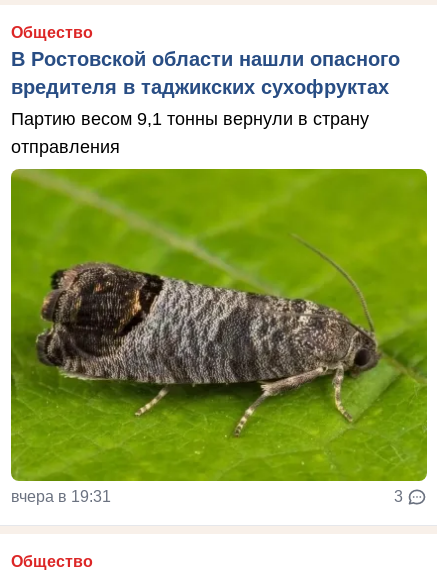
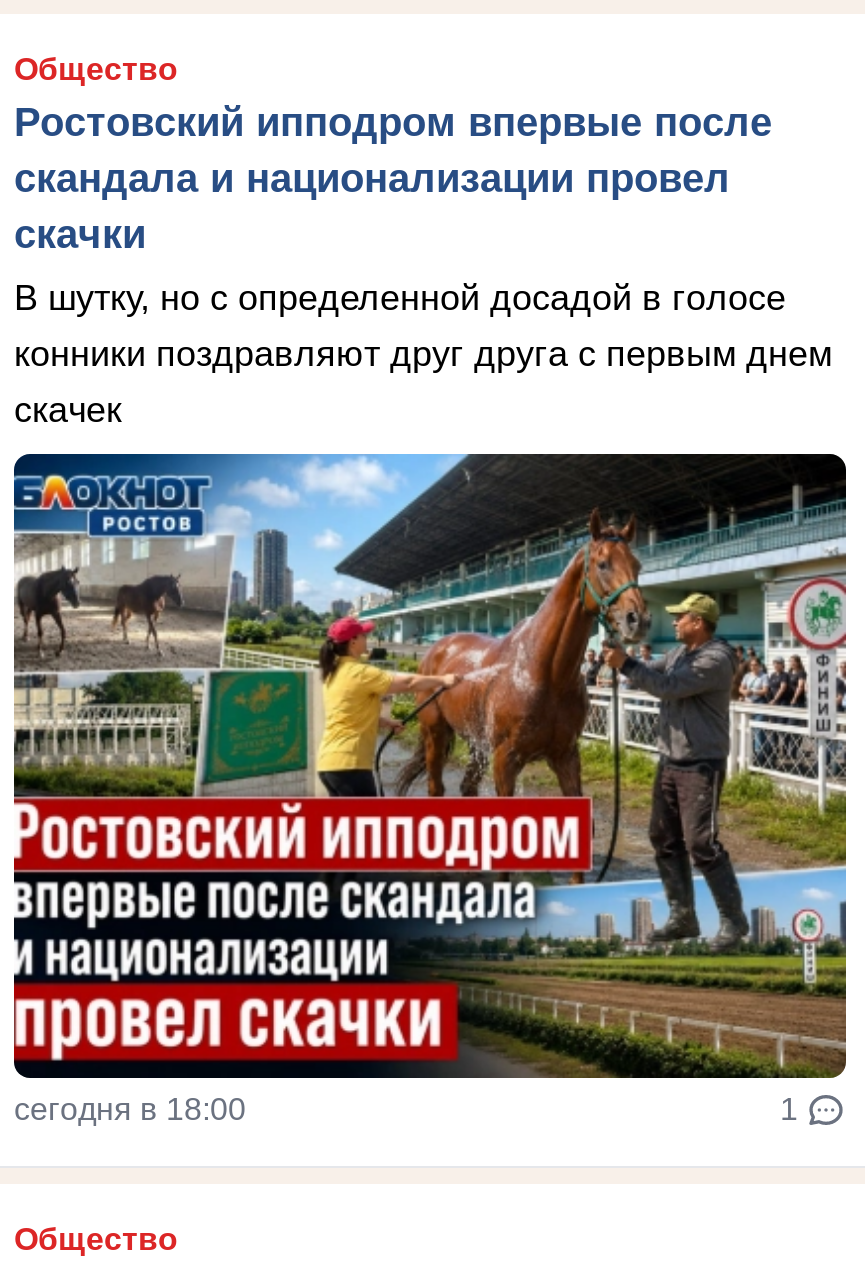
- В Ростовской области нашли опасного
- вредителя в таджикских сухофруктах
+ Ростовский ипподром впервые после
+ скандала и национализации провел
+ скачки

- Партию весом 9,1 тонны вернули в страну
- отправления
+ В шутку, но с определенной досадой в голосе
+ конники поздравляют друг друга с первым днем
+ скачек

- [image]
- вчера в 19:31
- 3
+ [image]
+ сегодня в 18:00
+ 1
